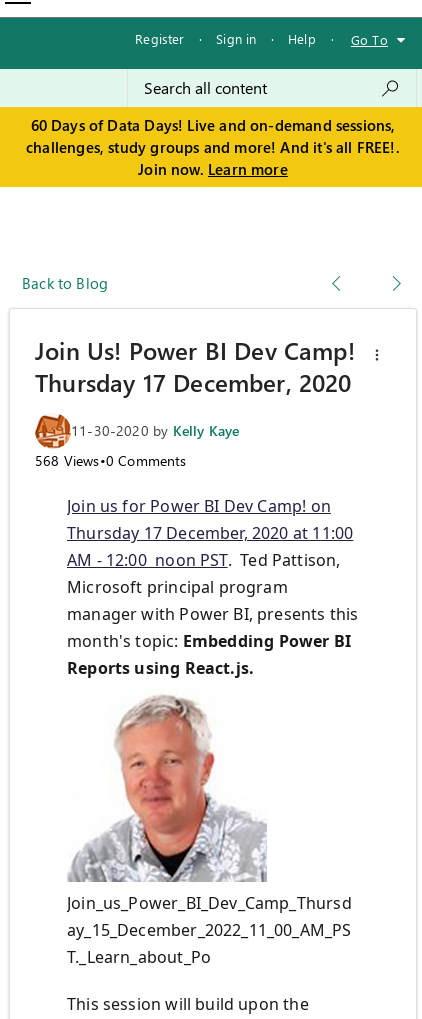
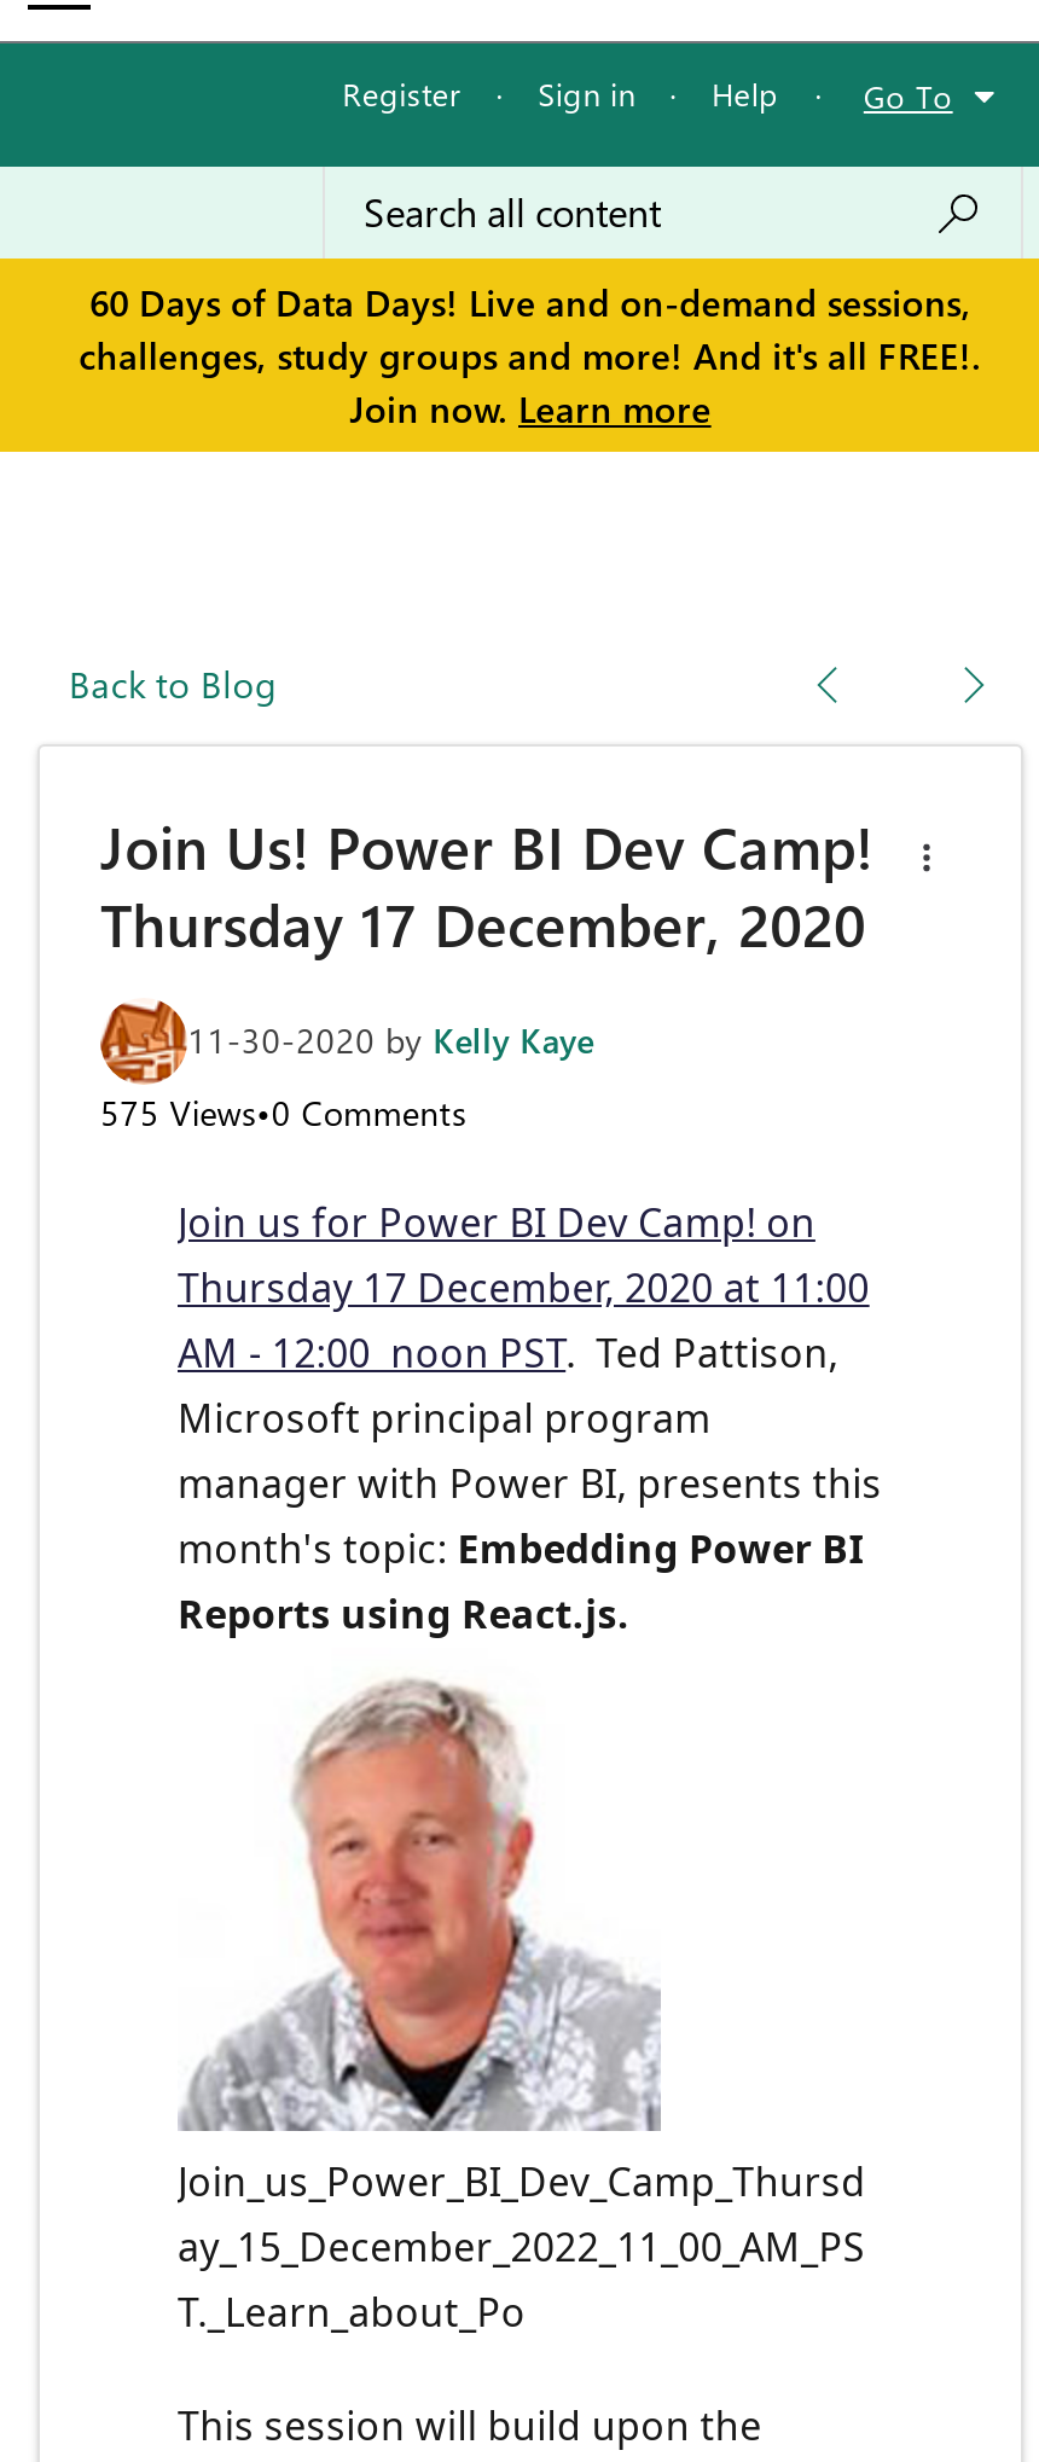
- 568 Views•0 Comments
+ 575 Views•0 Comments
